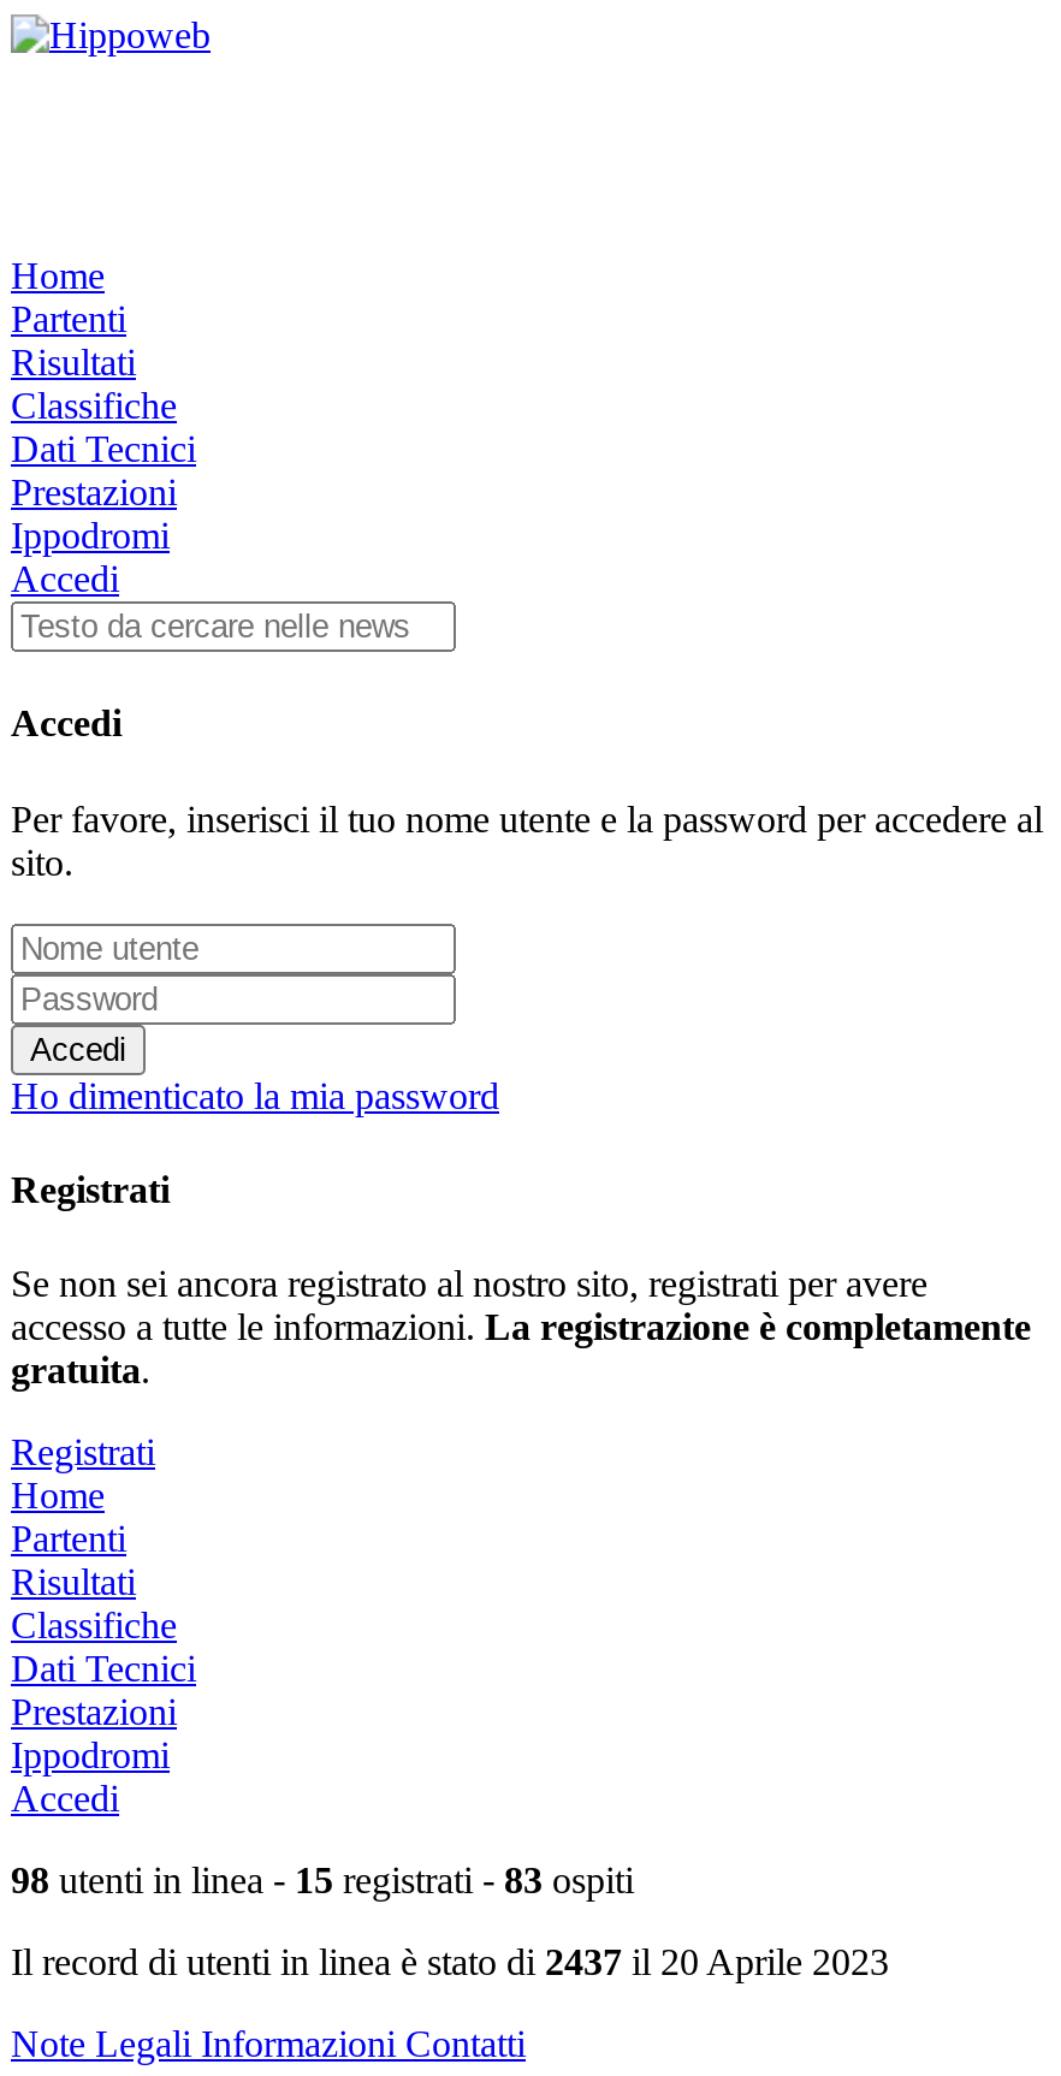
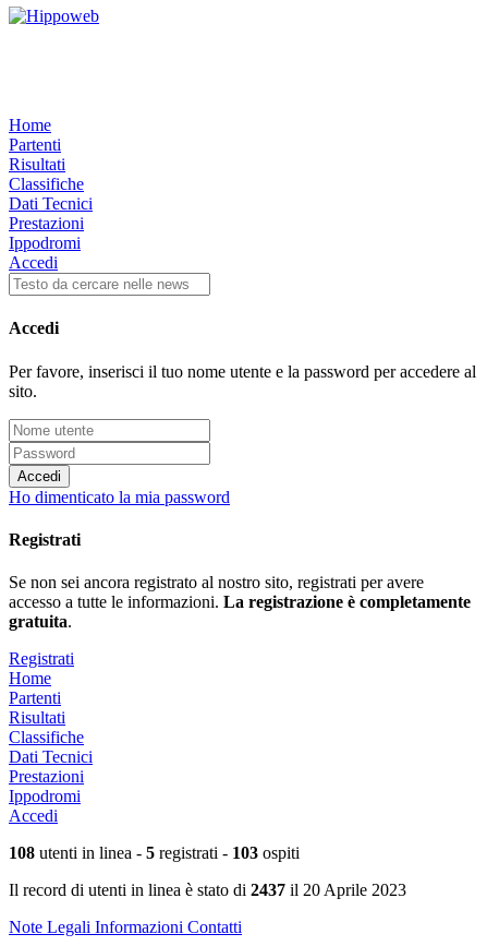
- 98 utenti in linea - 15 registrati - 83 ospiti
+ 108 utenti in linea - 5 registrati - 103 ospiti
